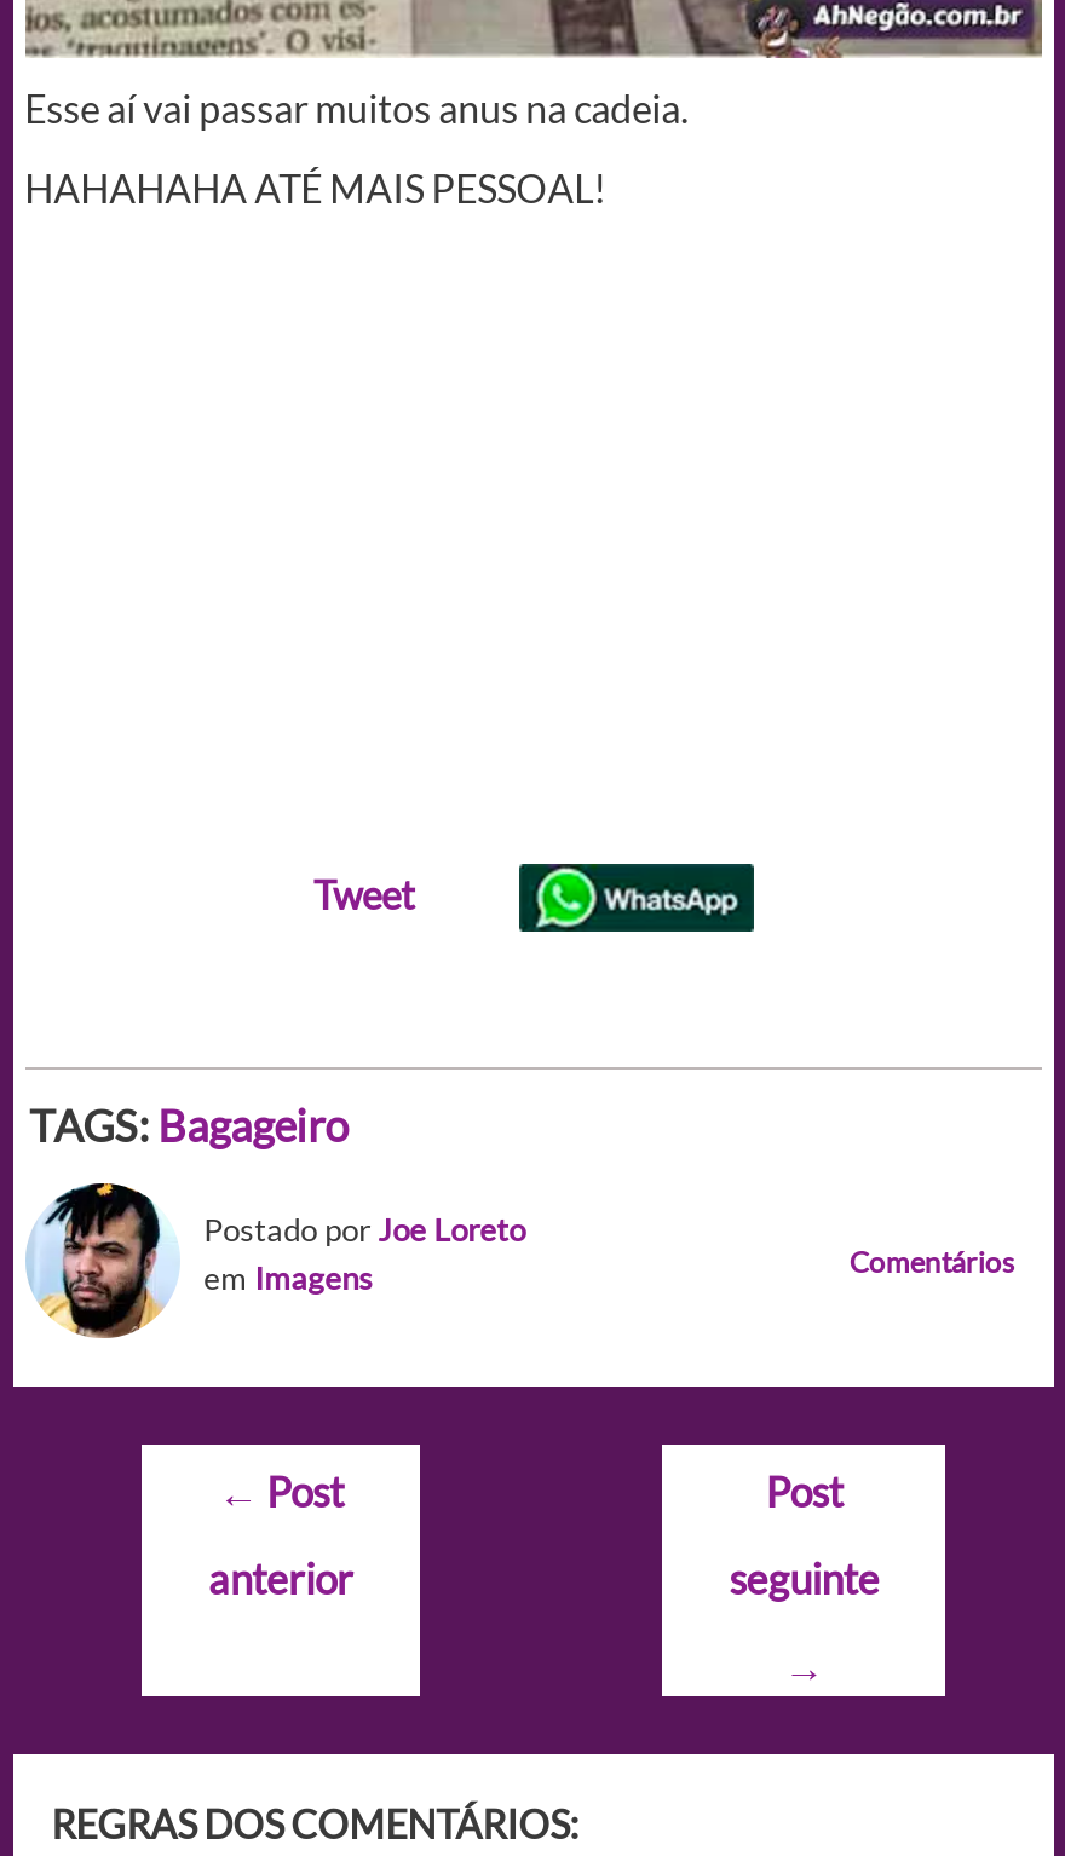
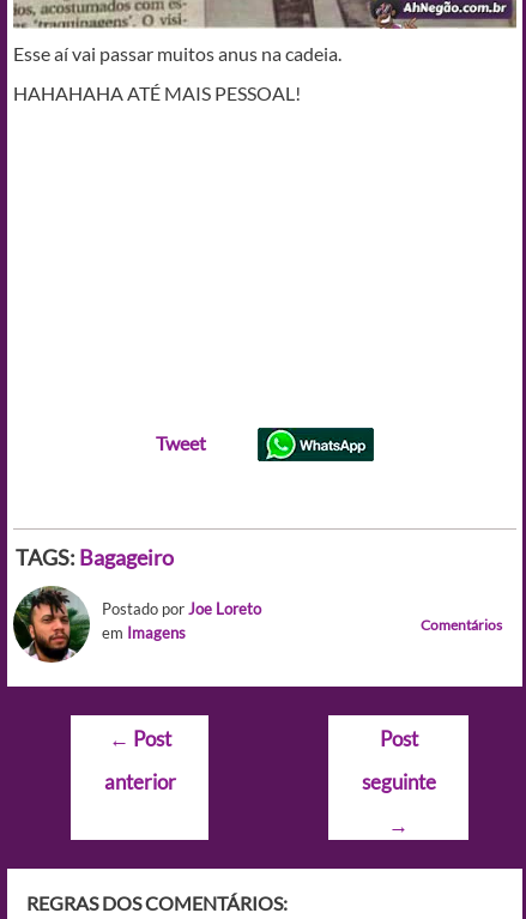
- [image]
+ [image]
